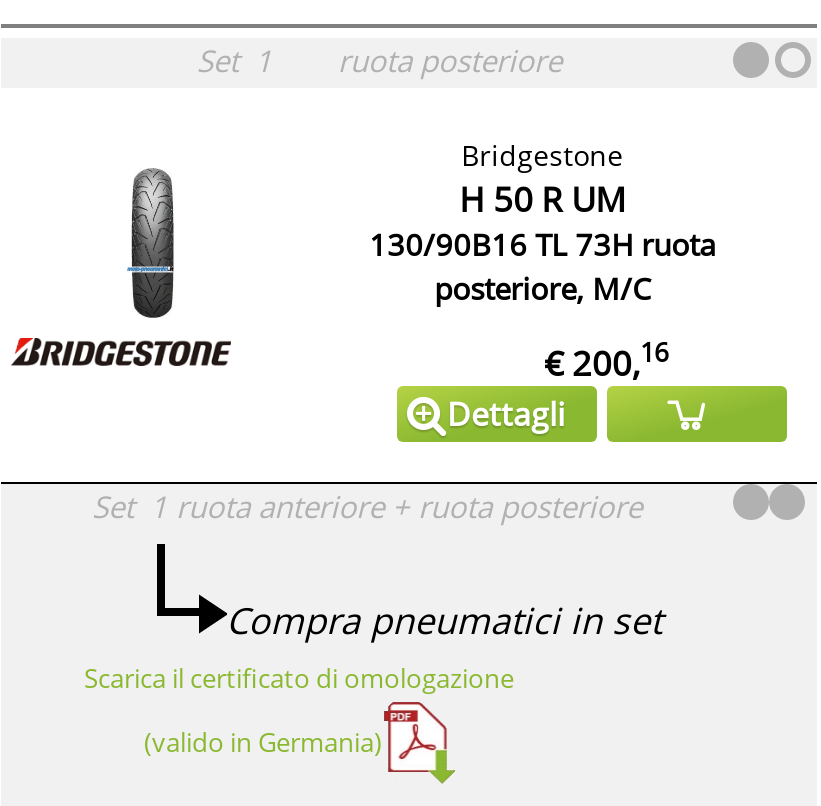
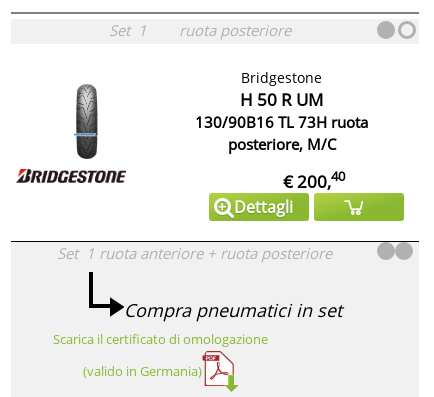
- € 200,16
+ € 200,40
